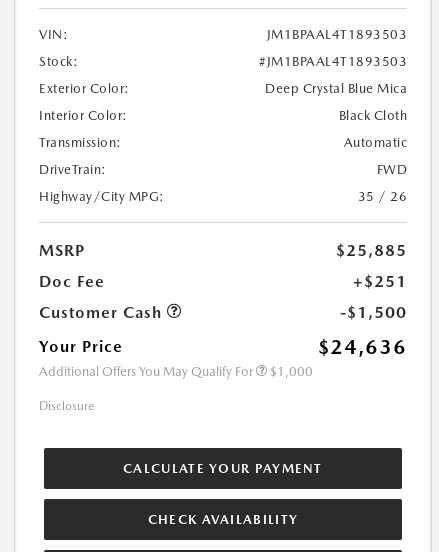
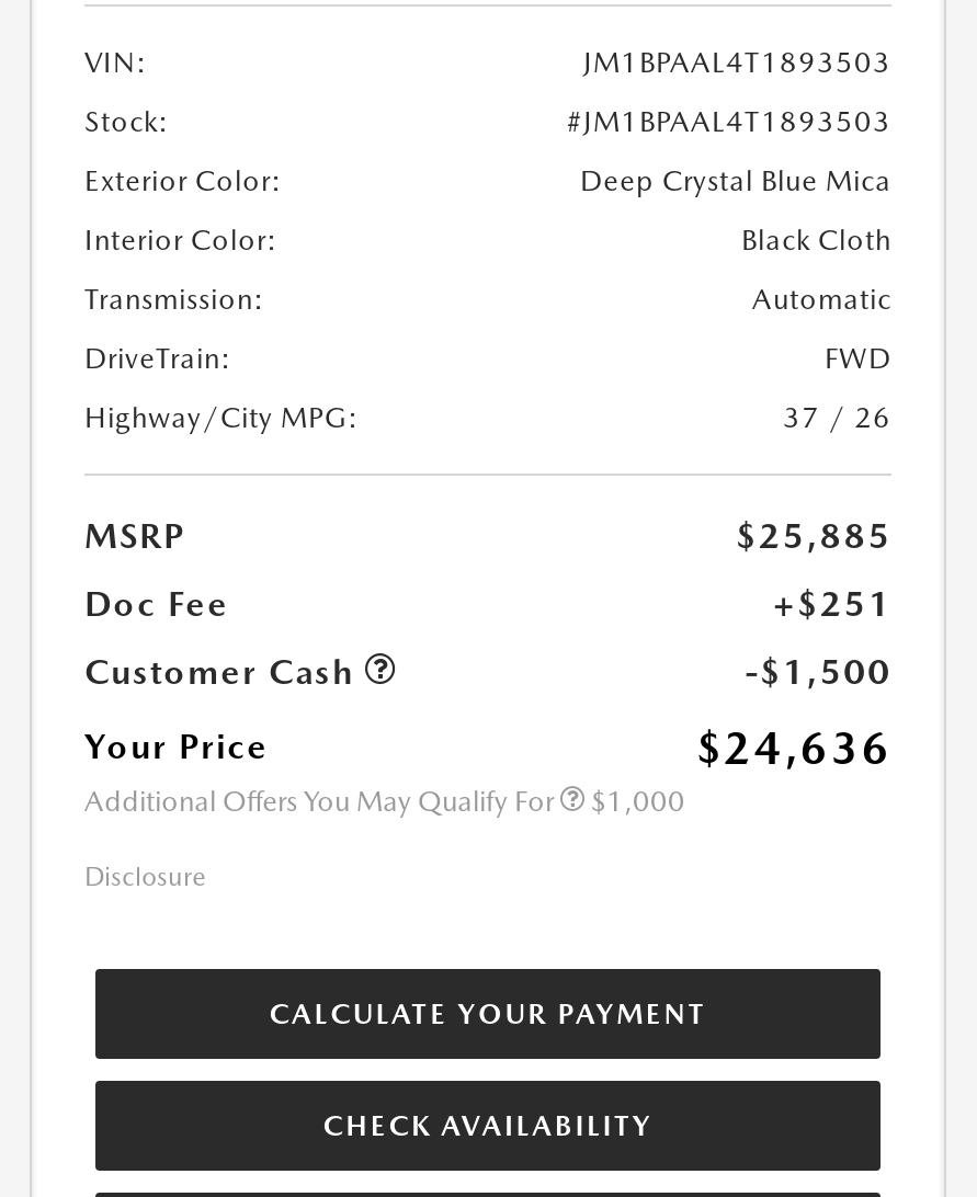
- 35 / 26
+ 37 / 26
